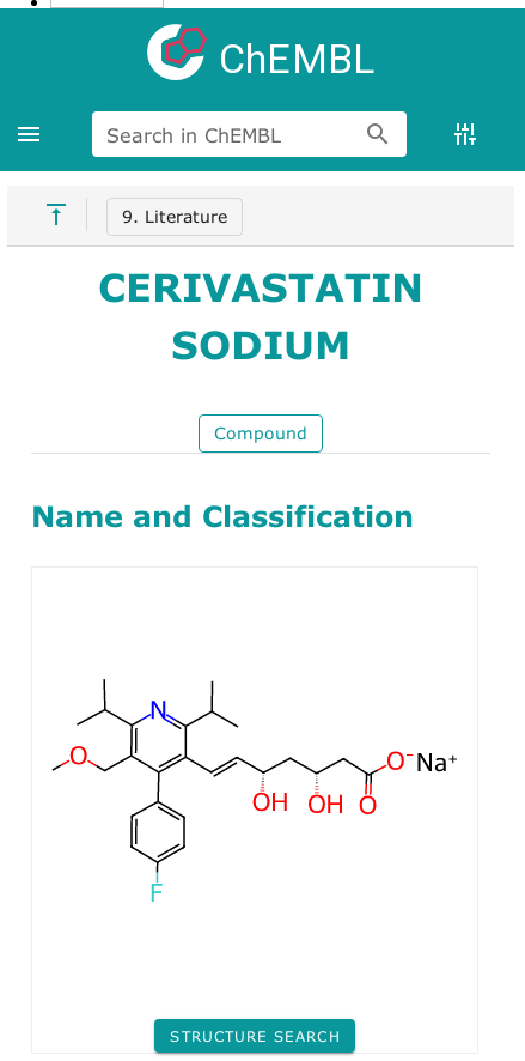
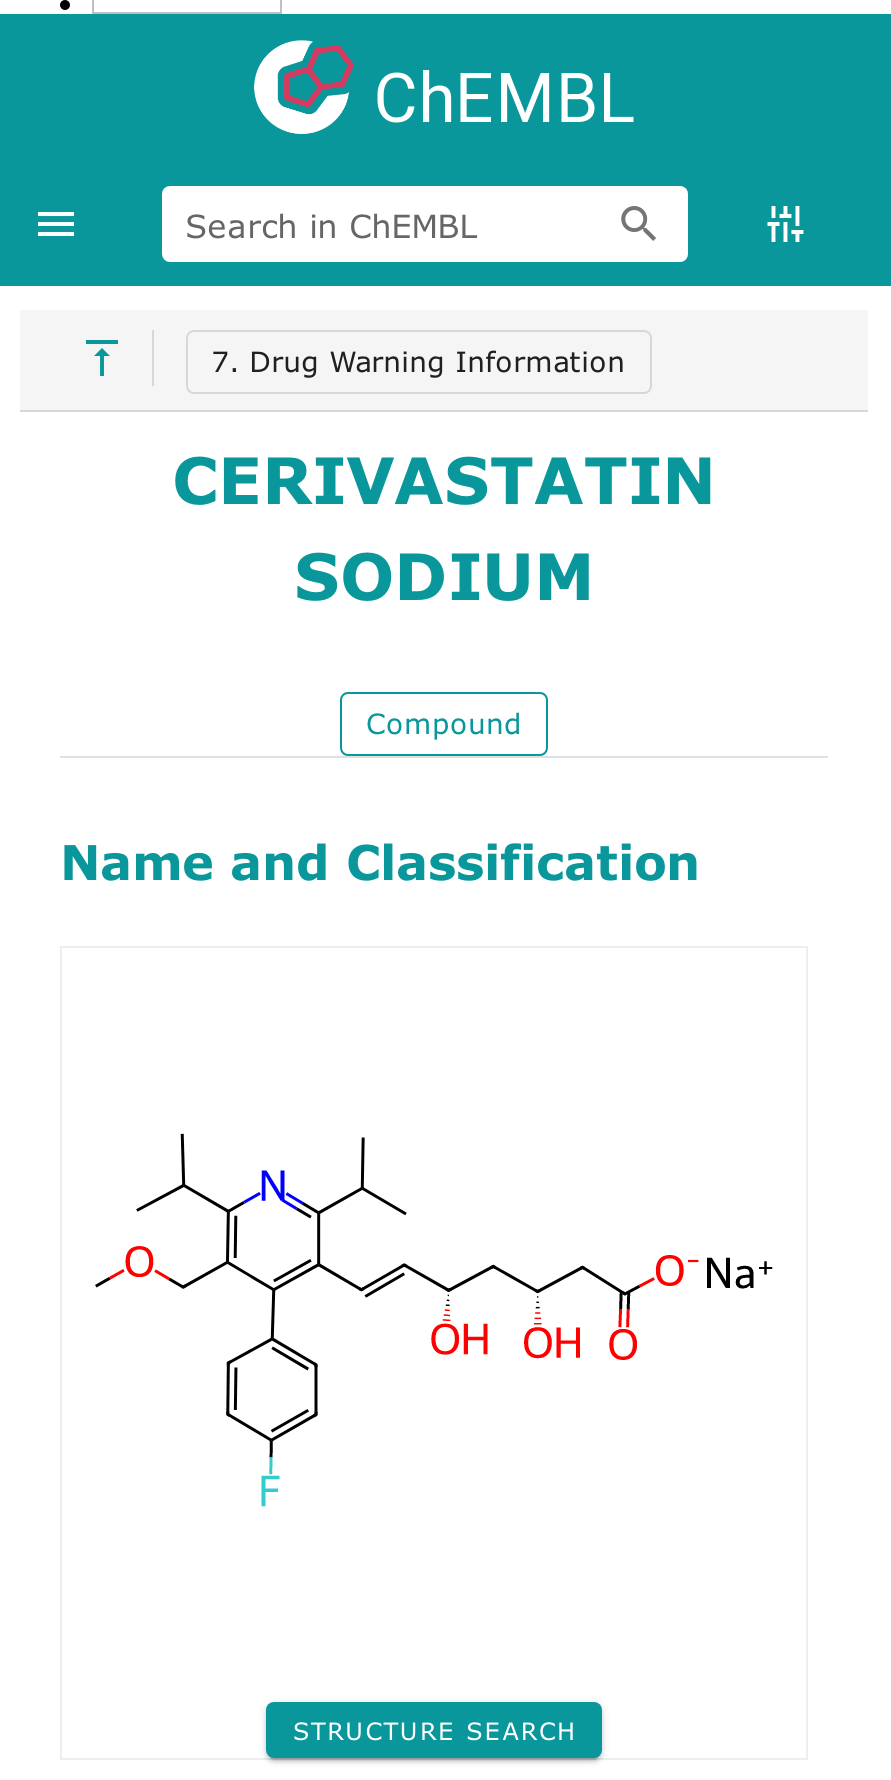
- 9. Literature
+ 7. Drug Warning Information
